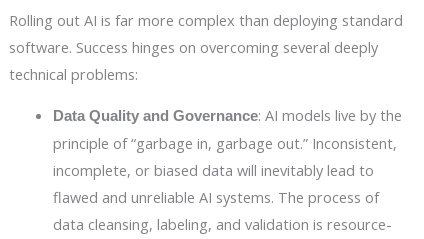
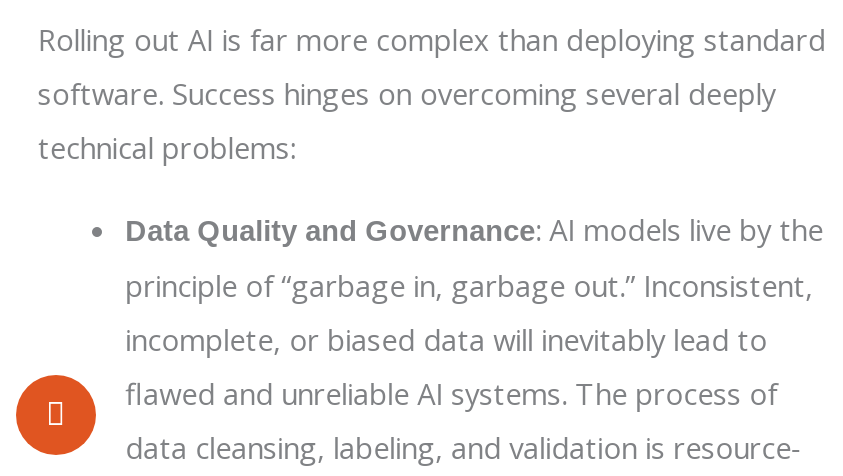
+ [image]
